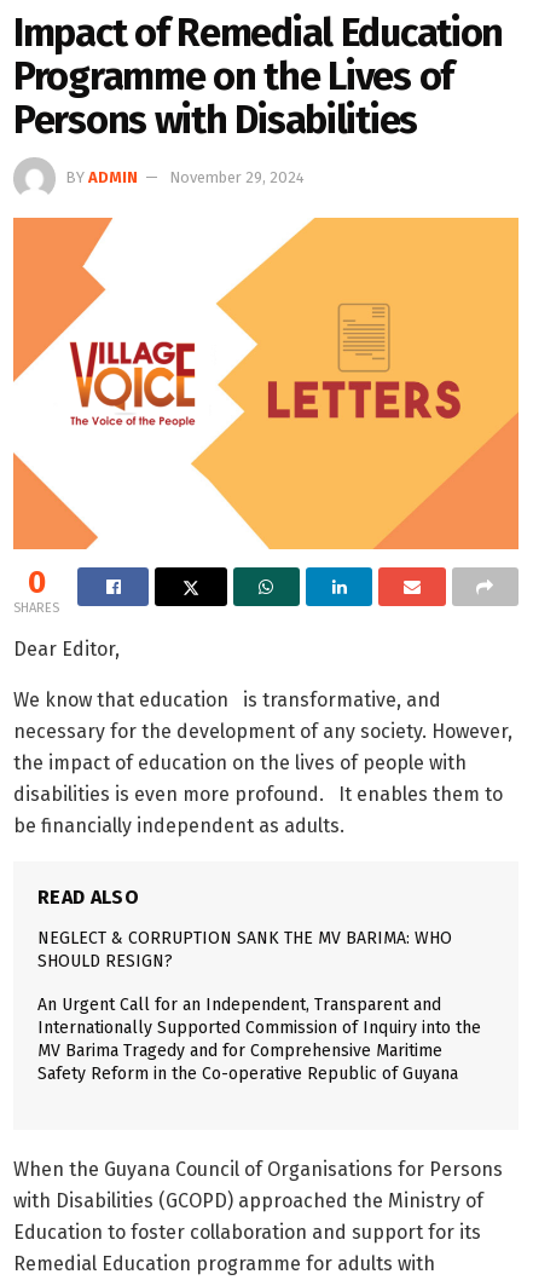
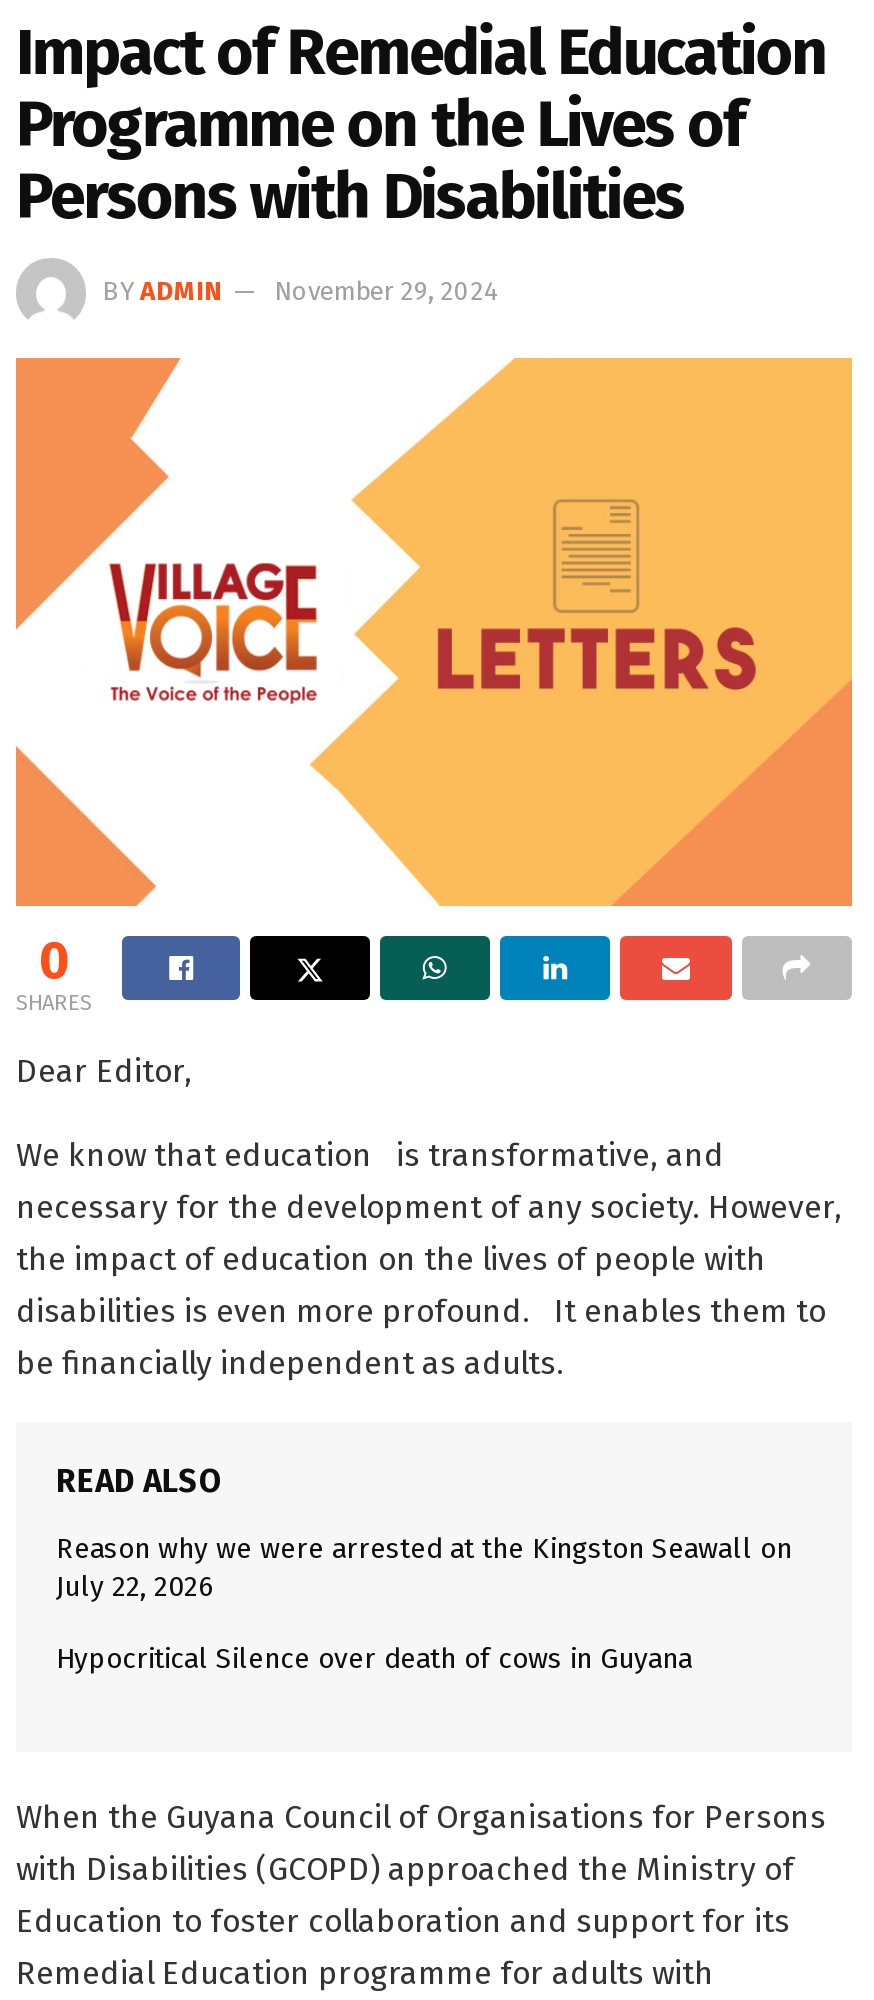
- NEGLECT & CORRUPTION SANK THE MV BARIMA: WHO
- SHOULD RESIGN?
+ Reason why we were arrested at the Kingston Seawall on
+ July 22, 2026

- An Urgent Call for an Independent, Transparent and
- Internationally Supported Commission of Inquiry into the
- MV Barima Tragedy and for Comprehensive Maritime
- Safety Reform in the Co-operative Republic of Guyana
+ Hypocritical Silence over death of cows in Guyana
